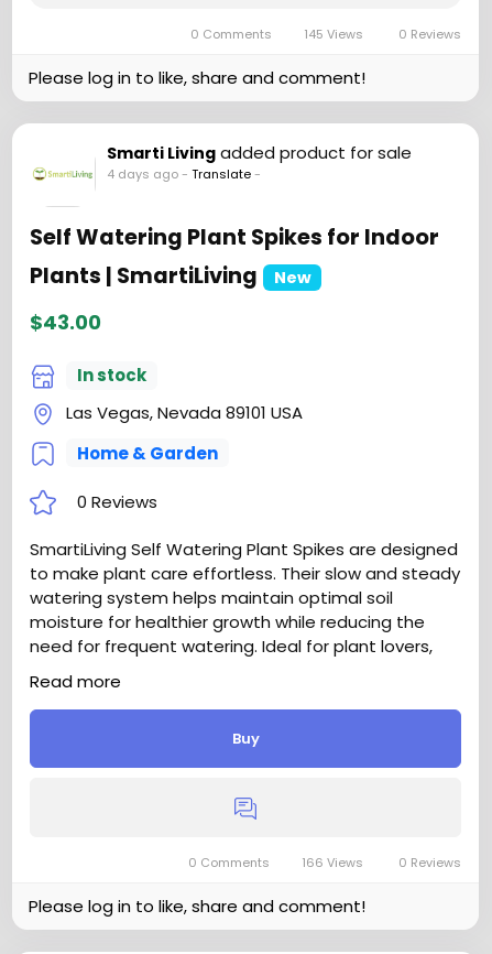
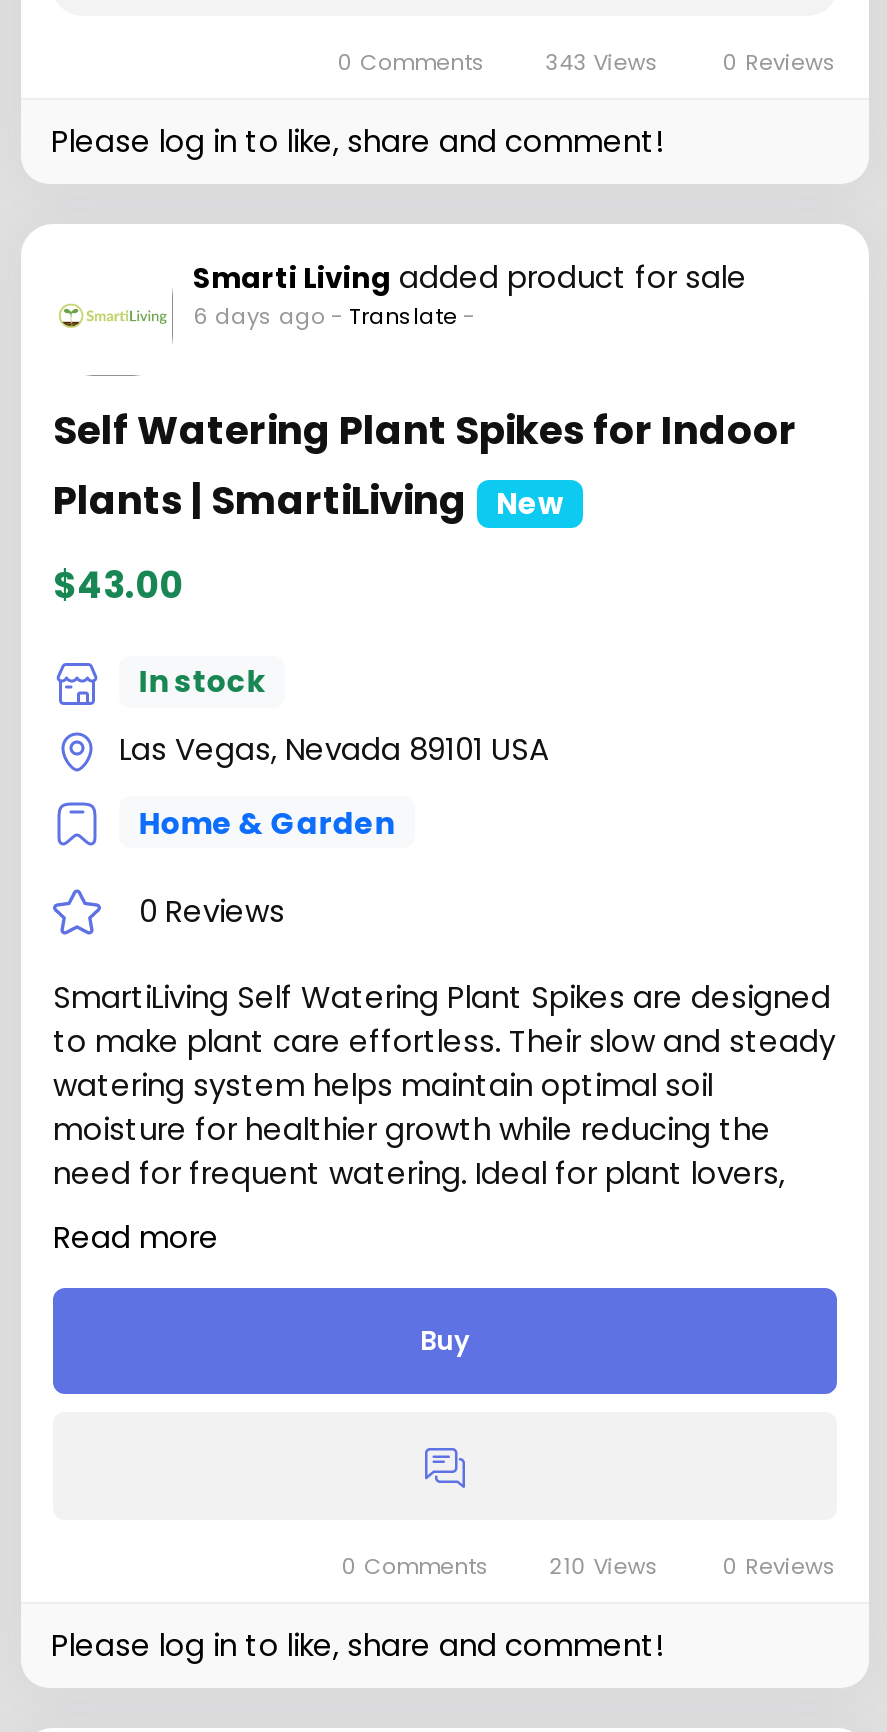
- 0 Comments 145 Views 0 Reviews
+ 0 Comments 343 Views 0 Reviews

- 4 days ago - Translate -
+ 6 days ago - Translate -

- 0 Comments 166 Views 0 Reviews
+ 0 Comments 210 Views 0 Reviews
